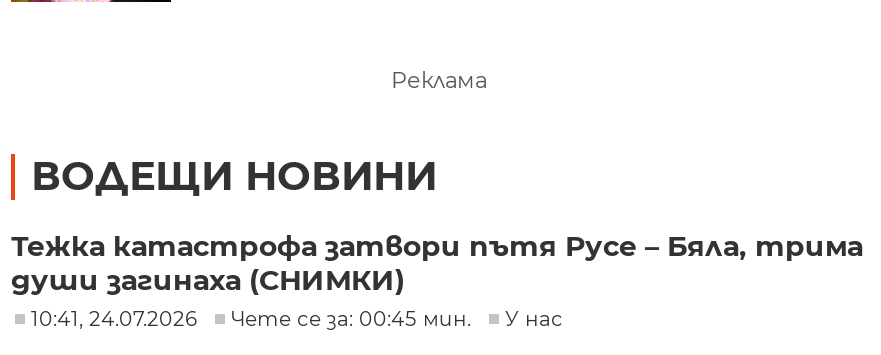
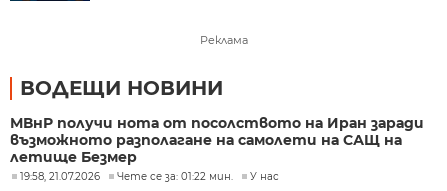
- Тежка катастрофа затвори пътя Русе – Бяла, трима
- души загинаха (СНИМКИ)
- 10:41, 24.07.2026
- Чете се за: 00:45 мин.
+ МВнР получи нота от посолството на Иран заради
+ възможното разполагане на самолети на САЩ на
+ летище Безмер
+ 19:58, 21.07.2026
+ Чете се за: 01:22 мин.
